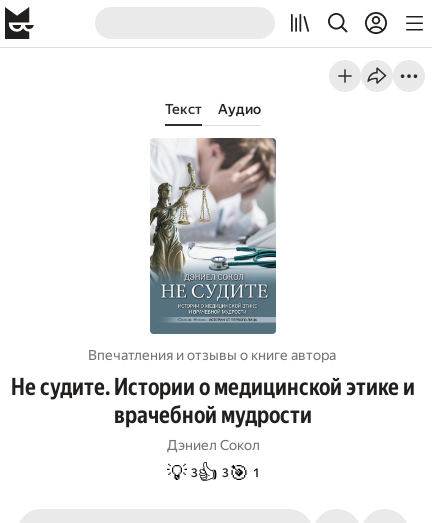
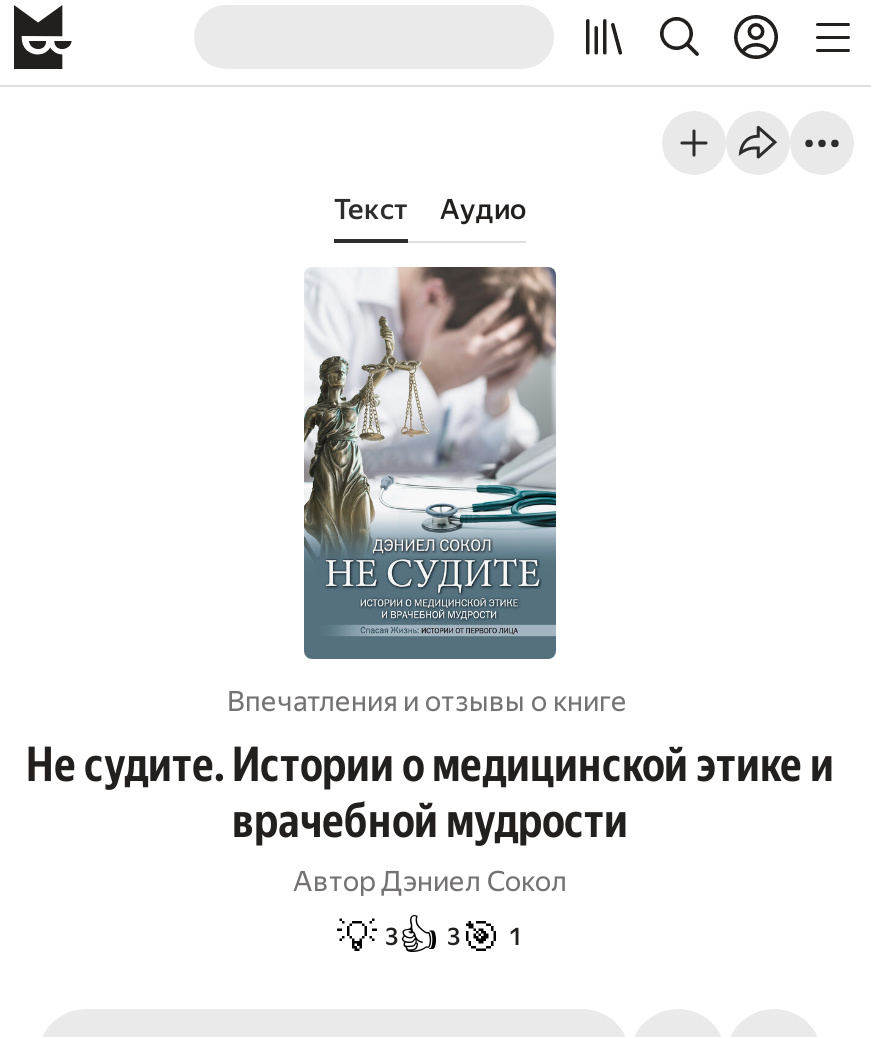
- Впечатления и отзывы о книге автора
+ Впечатления и отзывы о книге

- Дэниел Сокол
+ Автор Дэниел Сокол
